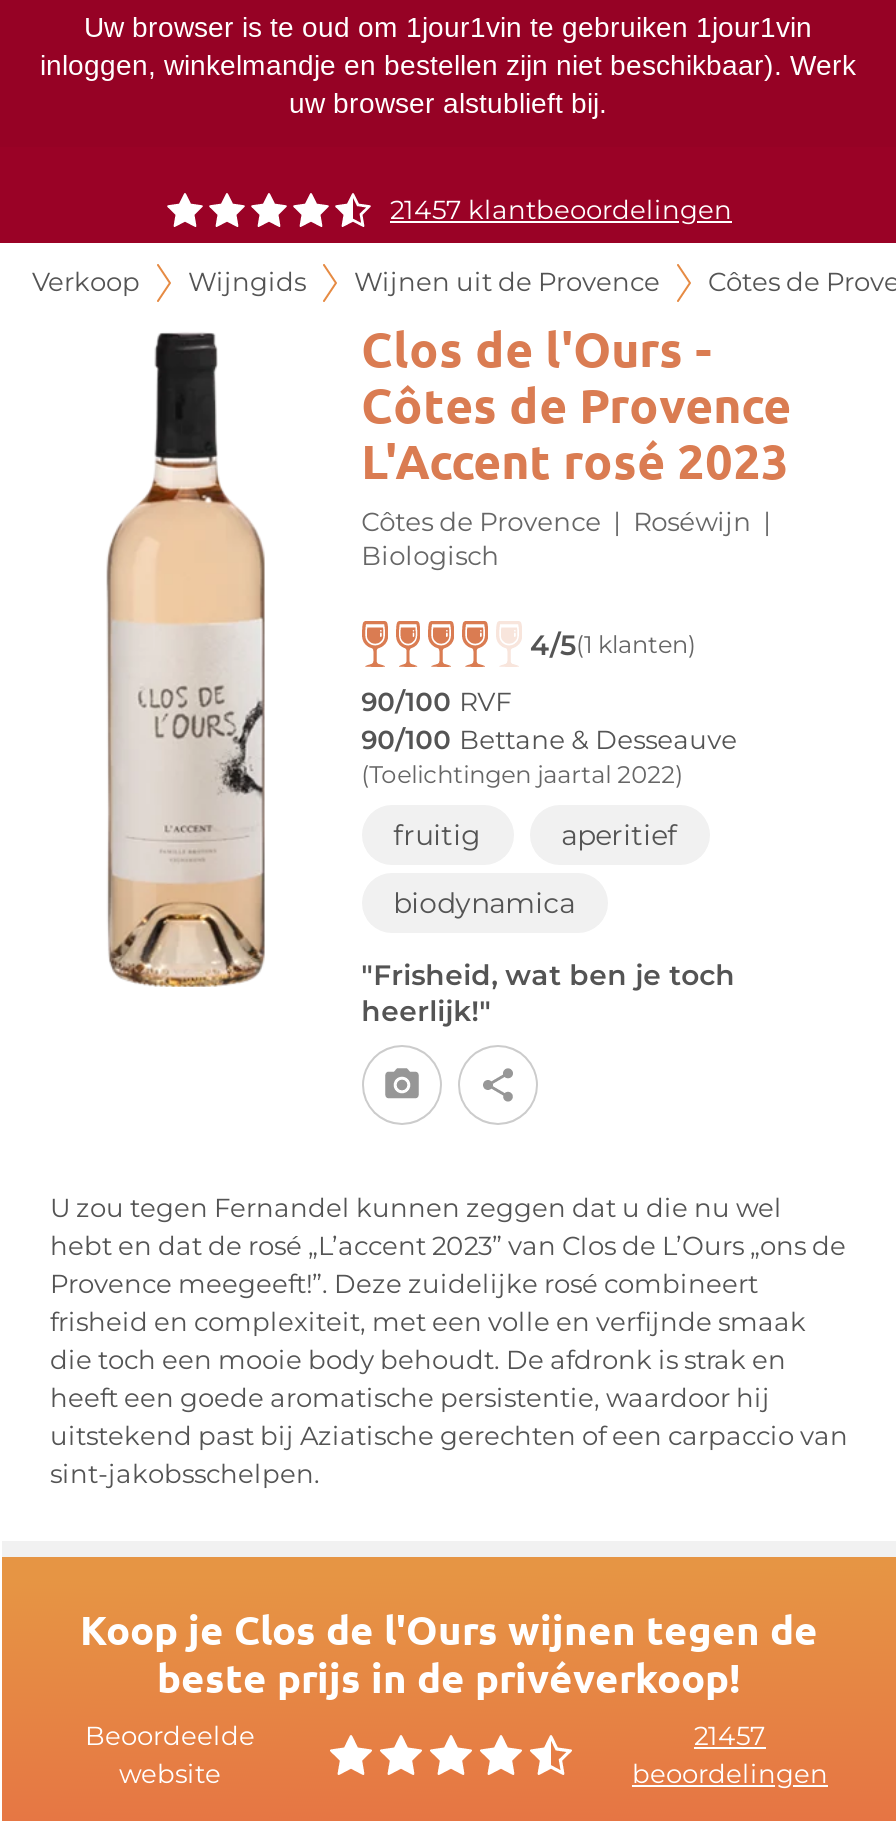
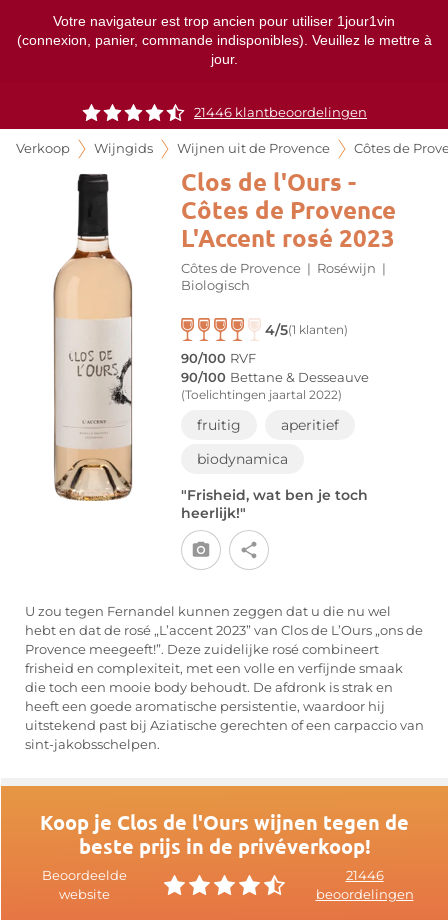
- Uw browser is te oud om 1jour1vin te gebruiken 1jour1vin
- inloggen, winkelmandje en bestellen zijn niet beschikbaar). Werk
- uw browser alstublieft bij.
+ Votre navigateur est trop ancien pour utiliser 1jour1vin
+ (connexion, panier, commande indisponibles). Veuillez le mettre à
+ jour.

- 21457 klantbeoordelingen
+ 21446 klantbeoordelingen

- 21457
+ 21446
